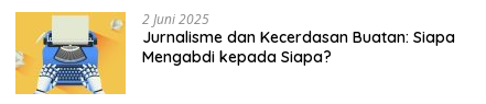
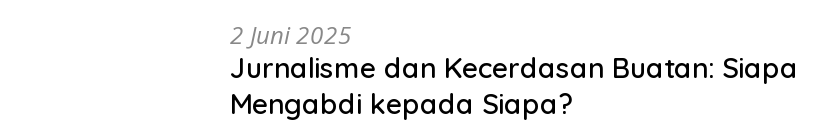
- [image]
